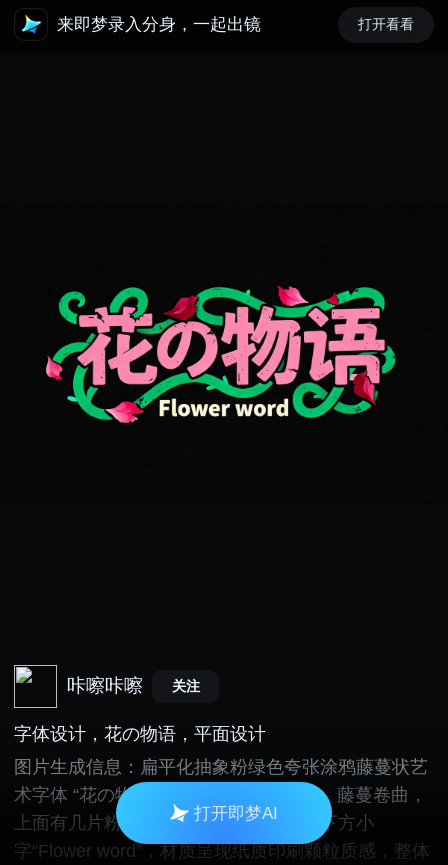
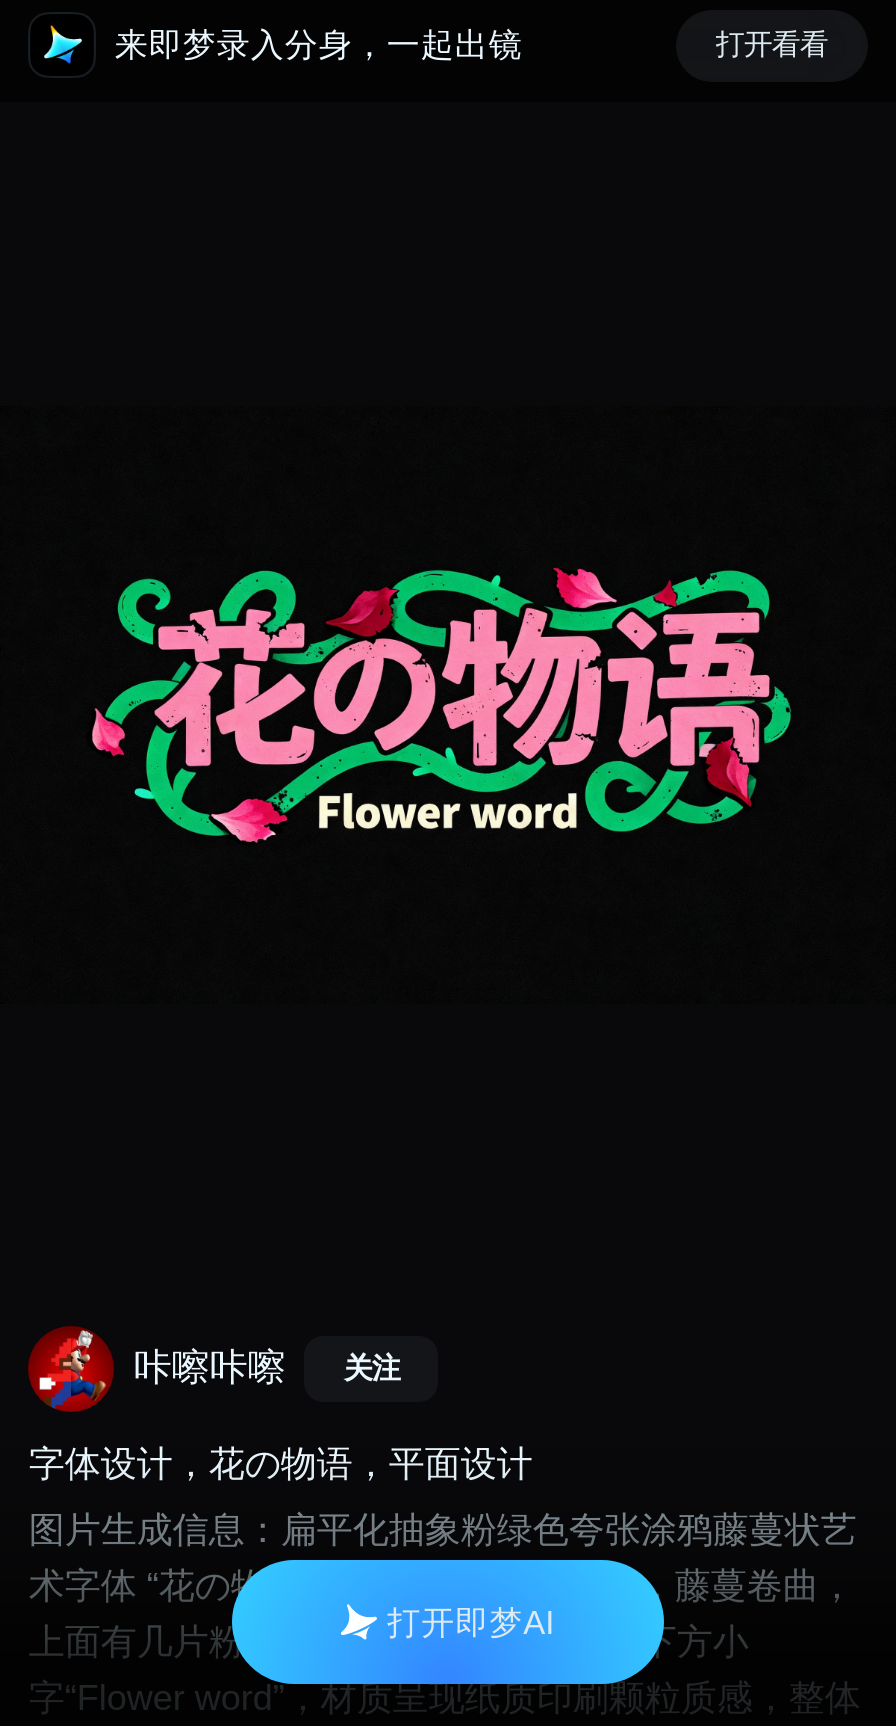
- [image]
+ [image]
